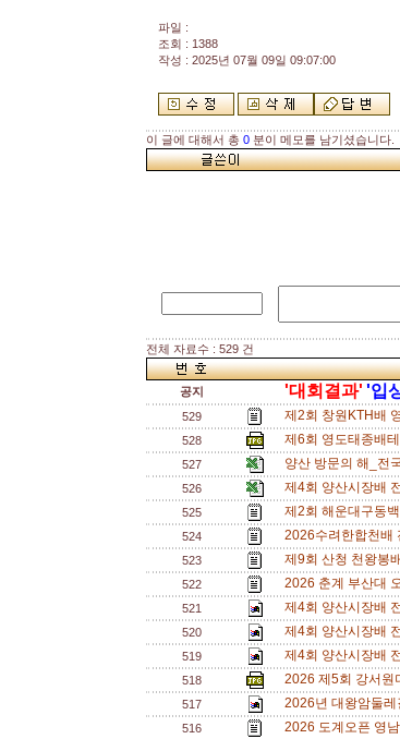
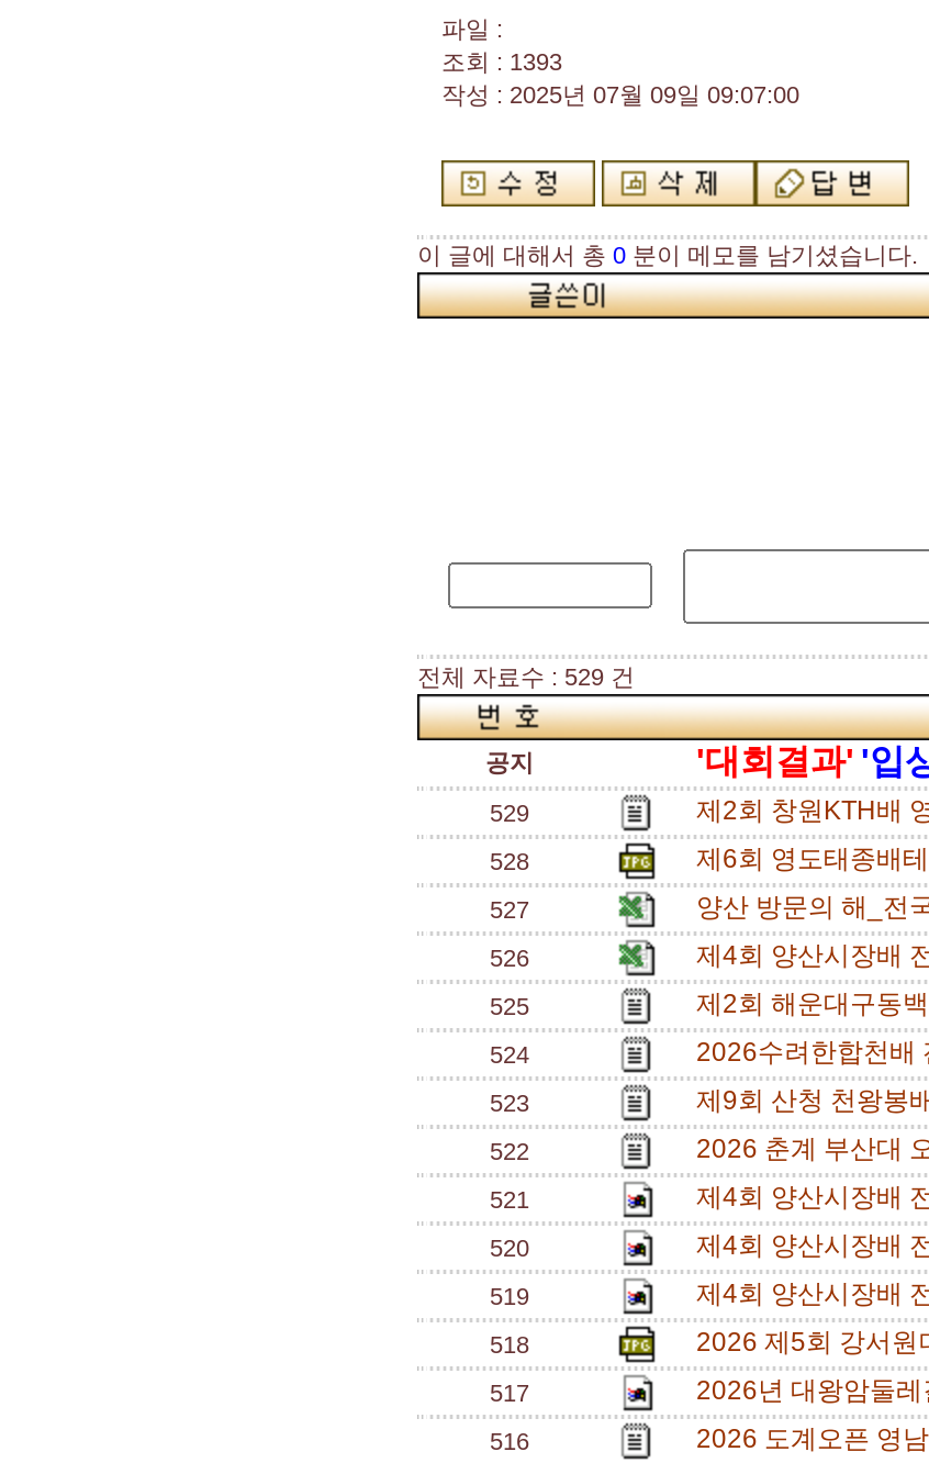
- 조회 : 1388
+ 조회 : 1393
